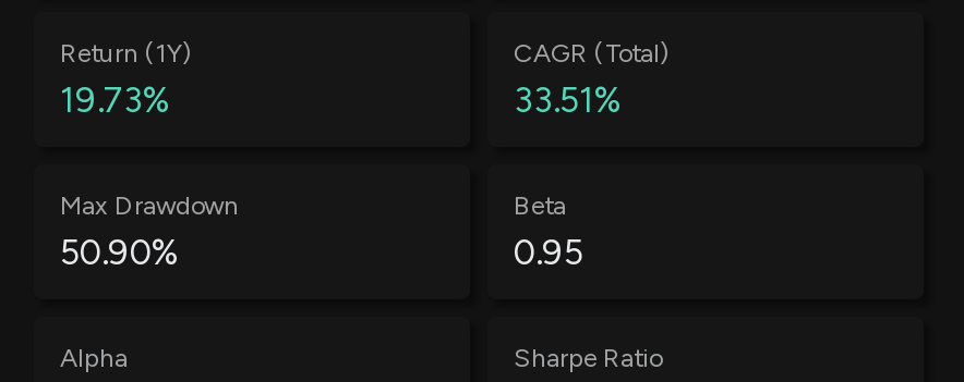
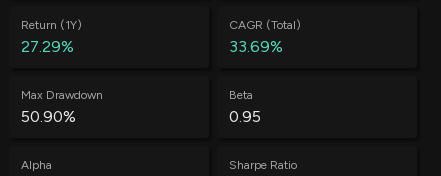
- 19.73%
+ 27.29%

- 33.51%
+ 33.69%
